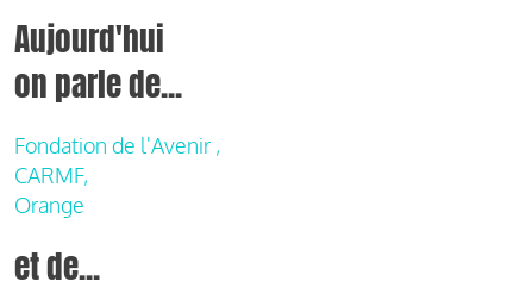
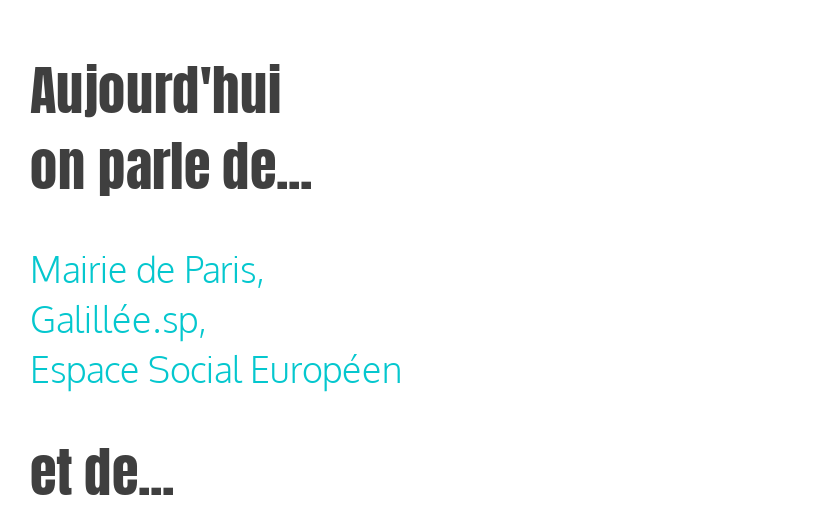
- Fondation de l'Avenir ,
- CARMF,
- Orange
+ Mairie de Paris,
+ Galillée.sp,
+ Espace Social Européen
